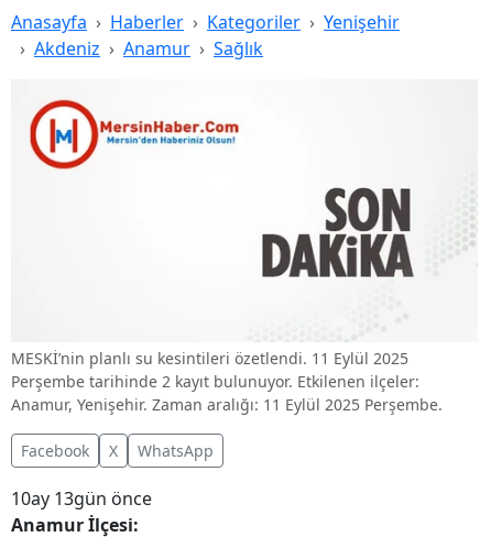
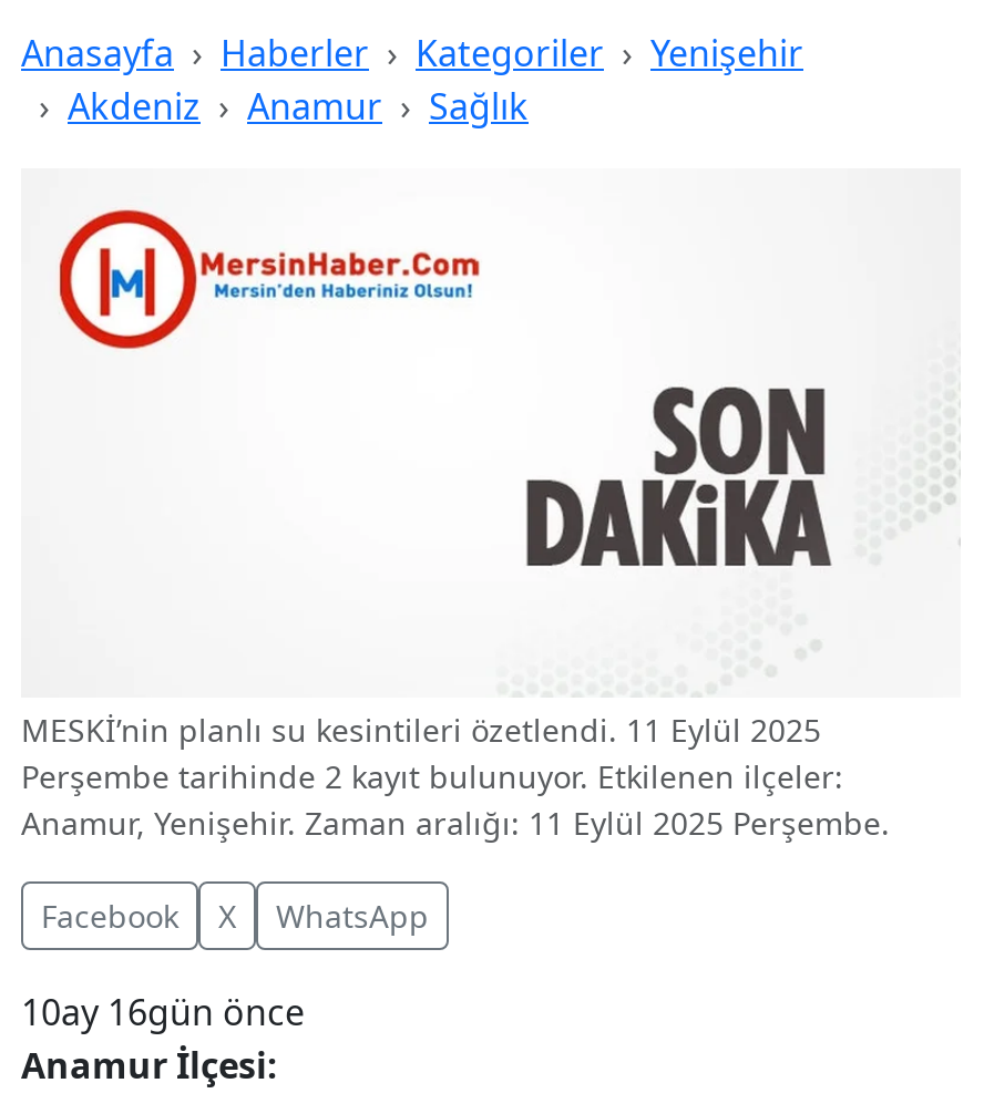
- 10ay 13gün önce
+ 10ay 16gün önce
